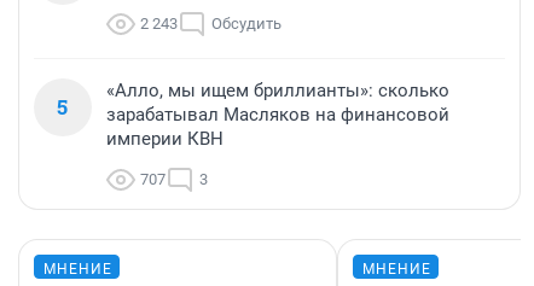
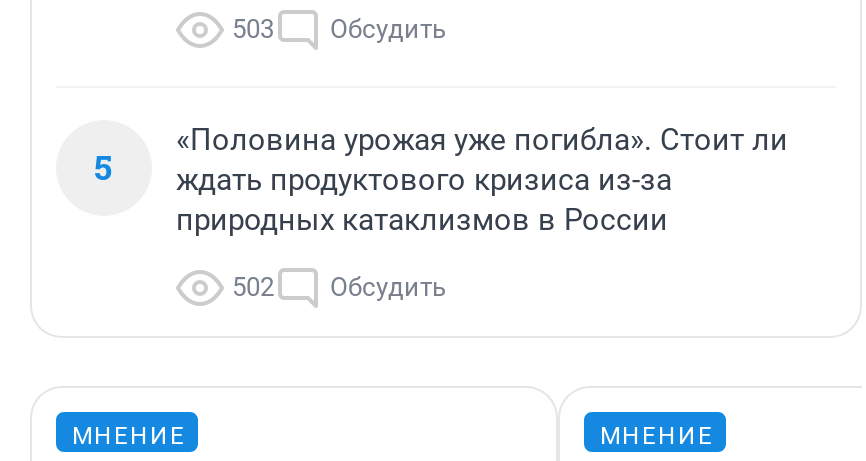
- 2 243 Обсудить
+ 503 Обсудить

- «Алло, мы ищем бриллианты»: сколько
- зарабатывал Масляков на финансовой
- империи КВН
+ «Половина урожая уже погибла». Стоит ли
+ ждать продуктового кризиса из-за
+ природных катаклизмов в России

- 707
- 3
+ 502
+ Обсудить
